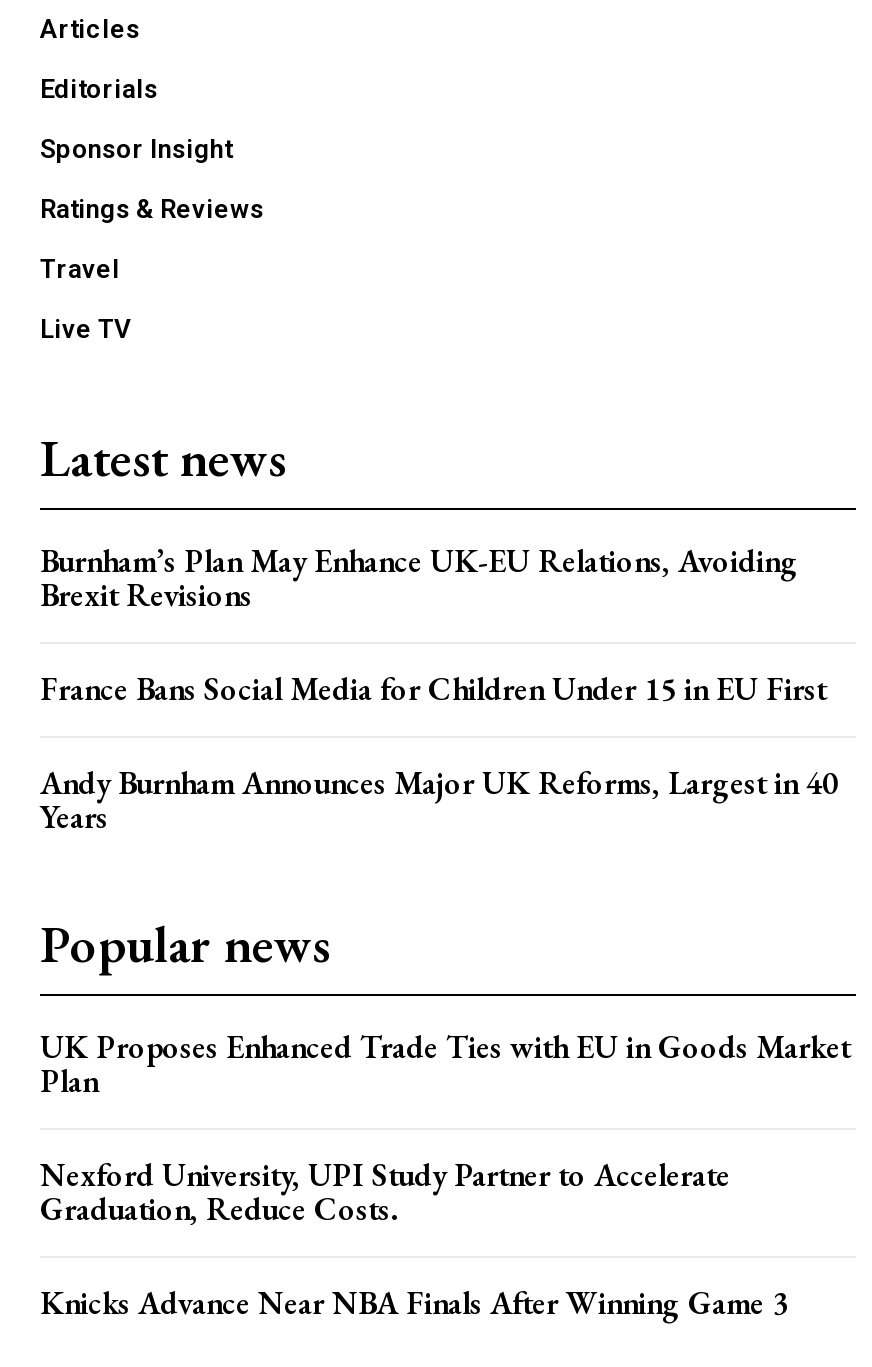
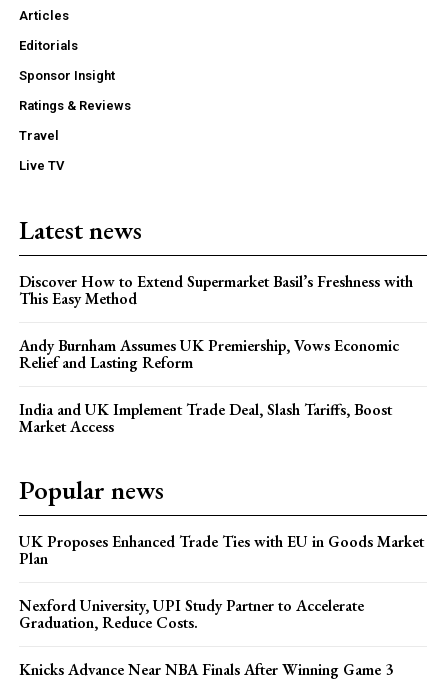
- Burnham’s Plan May Enhance UK-EU Relations, Avoiding
- Brexit Revisions
+ Discover How to Extend Supermarket Basil’s Freshness with
+ This Easy Method

- France Bans Social Media for Children Under 15 in EU First
+ Andy Burnham Assumes UK Premiership, Vows Economic
+ Relief and Lasting Reform

- Andy Burnham Announces Major UK Reforms, Largest in 40
- Years
+ India and UK Implement Trade Deal, Slash Tariffs, Boost
+ Market Access
